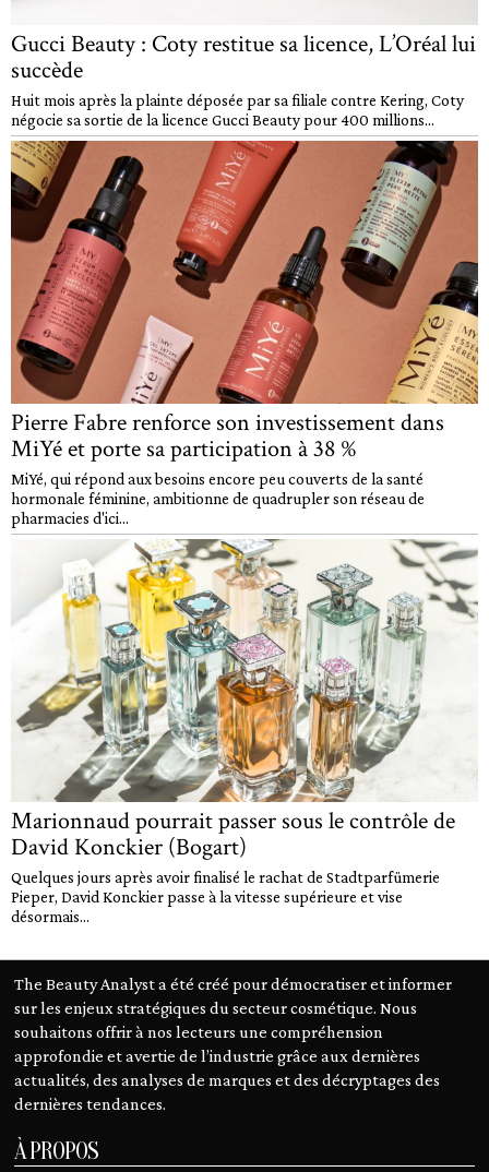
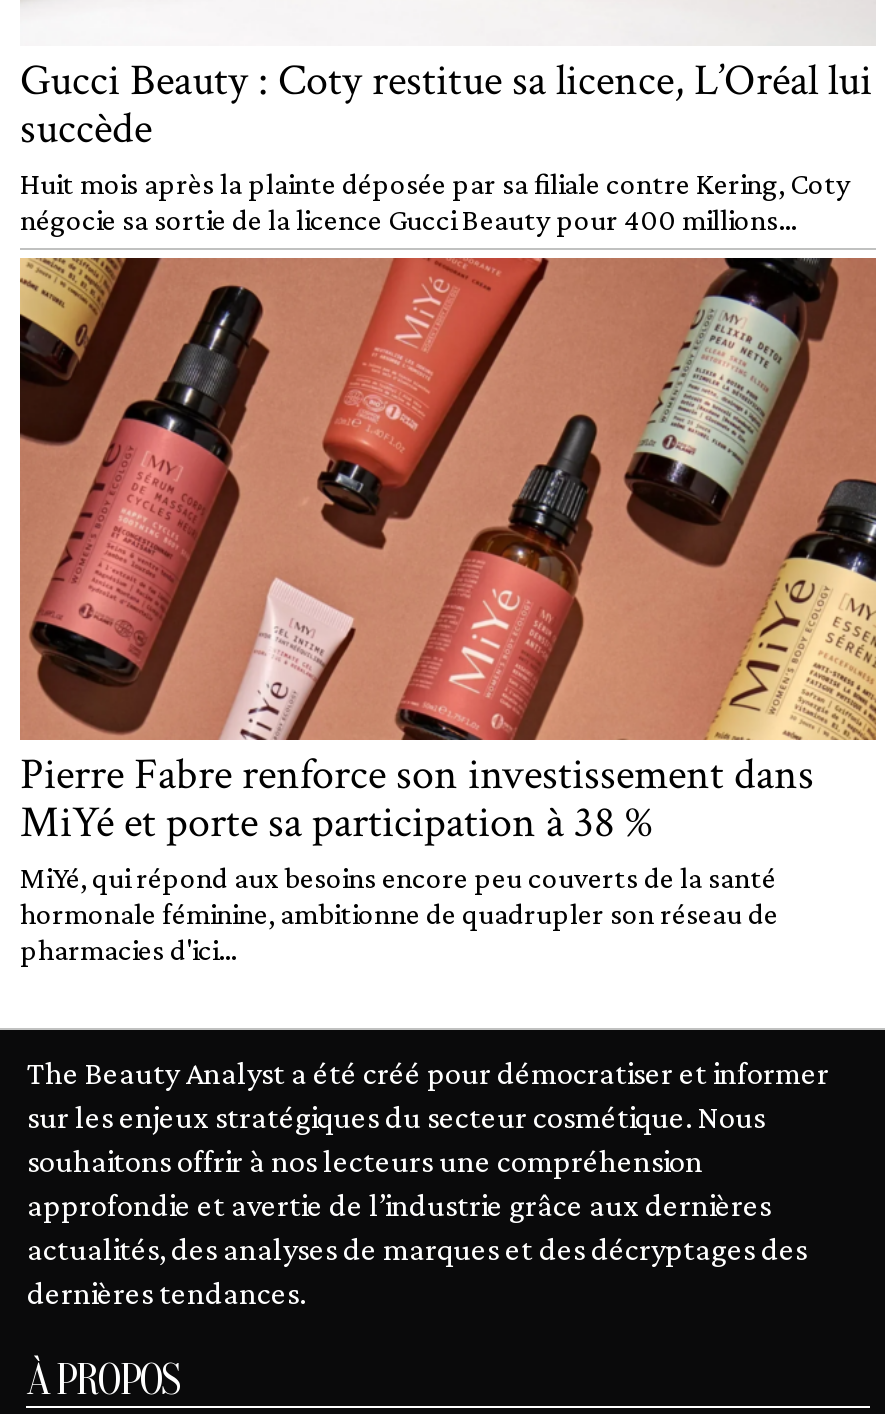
- [image]
- Marionnaud pourrait passer sous le contrôle de
- David Konckier (Bogart)
- Quelques jours après avoir finalisé le rachat de Stadtparfümerie
- Pieper, David Konckier passe à la vitesse supérieure et vise
- désormais...
